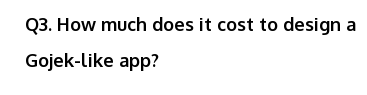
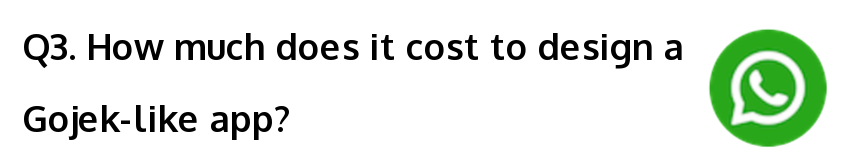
+ [image]
